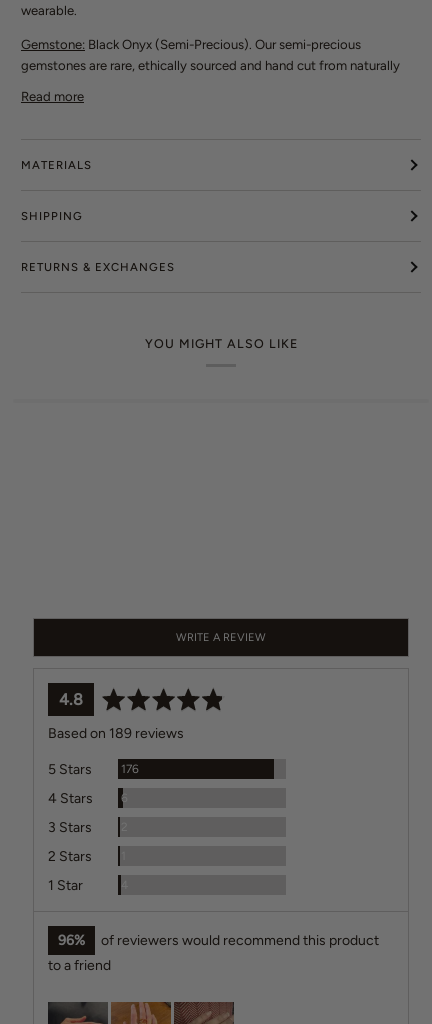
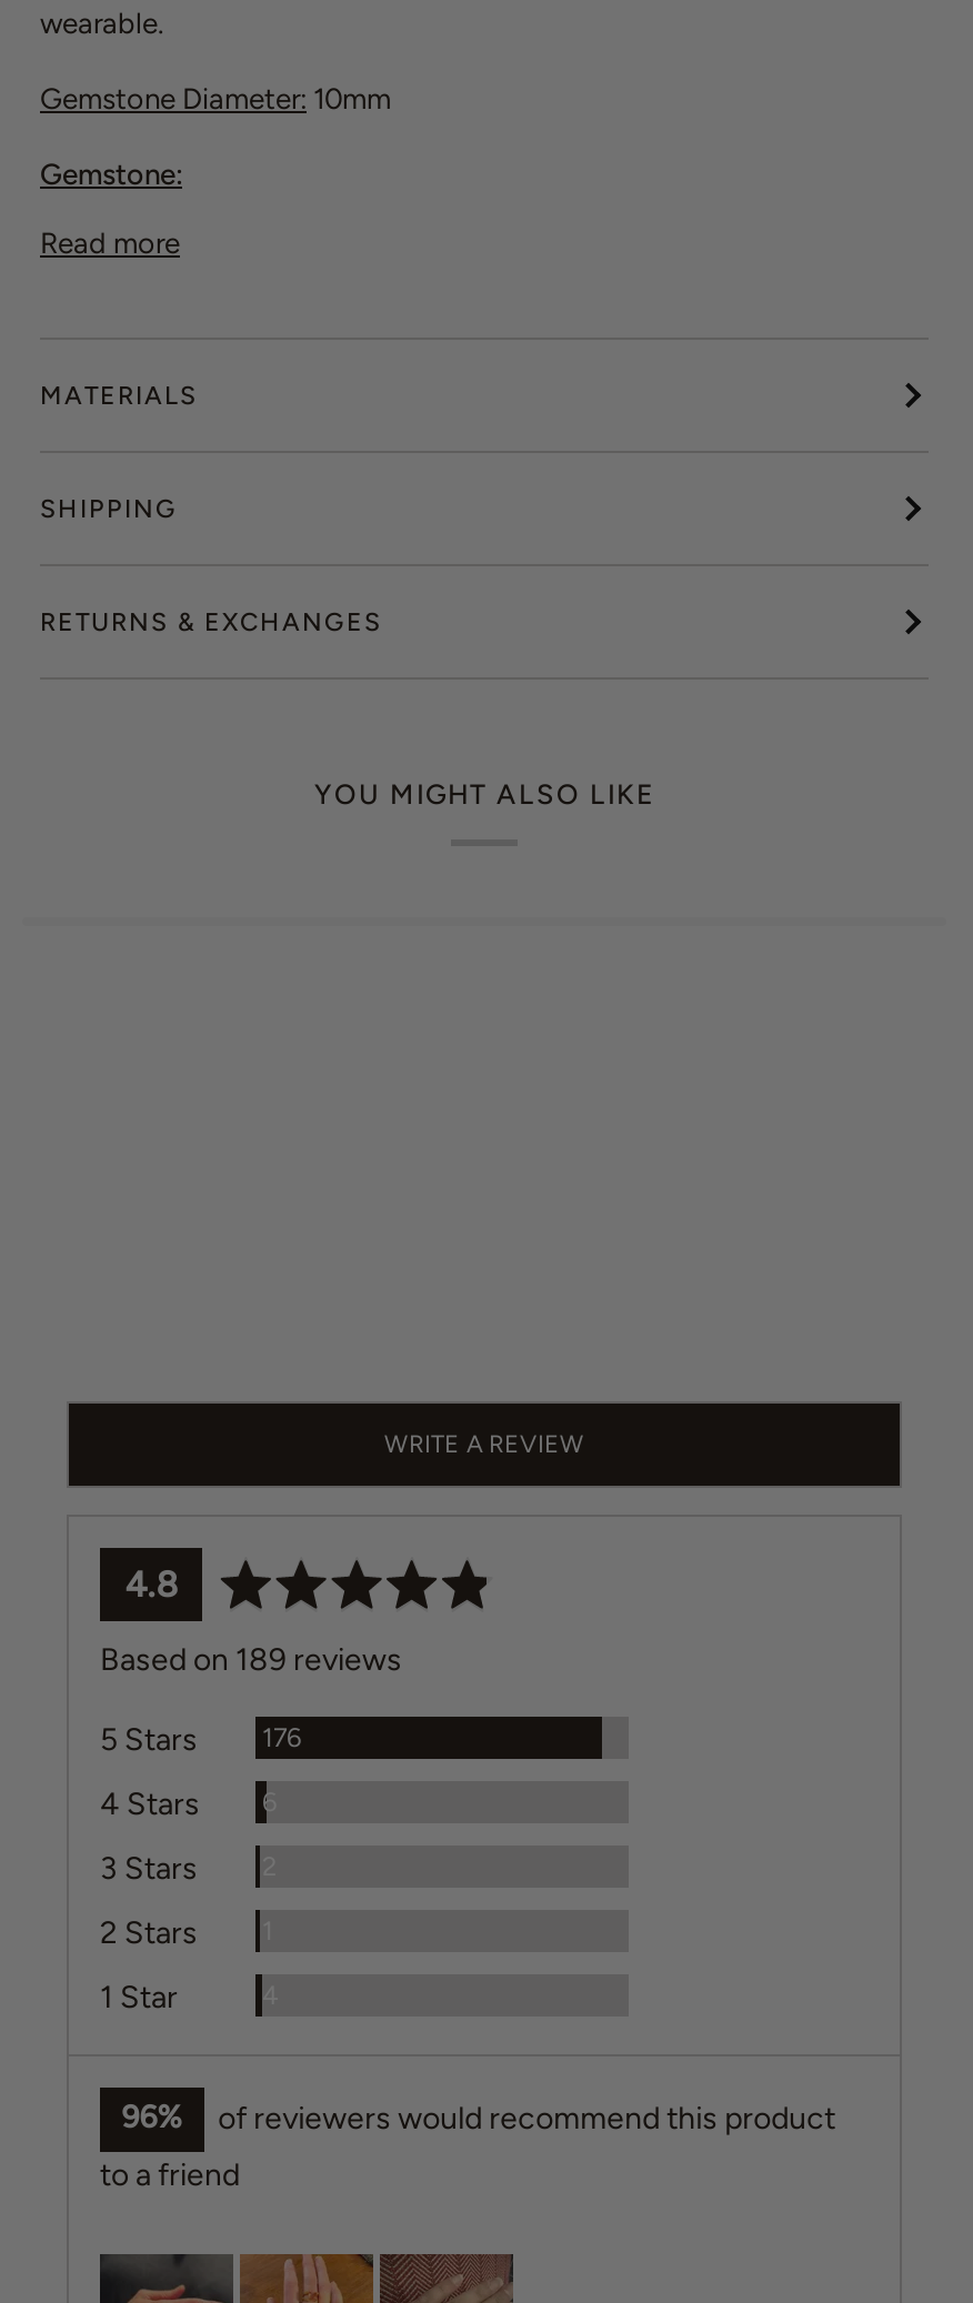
- Gemstone: Black Onyx (Semi-Precious). Our semi-precious
- gemstones are rare, ethically sourced and hand cut from naturally
+ Gemstone Diameter: 10mm
+ Gemstone:
